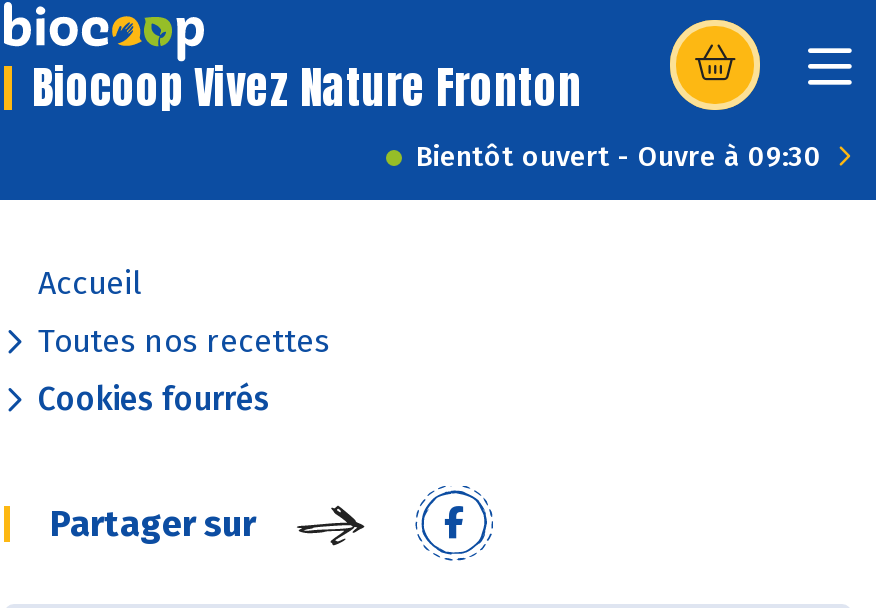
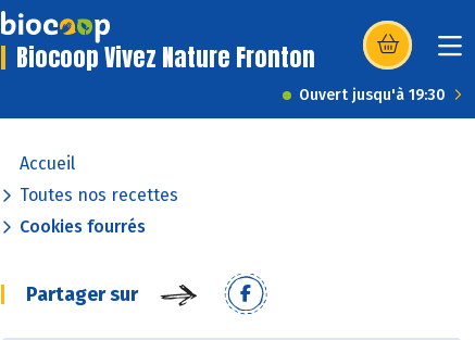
- Bientôt ouvert - Ouvre à 09:30
+ Ouvert jusqu'à 19:30
